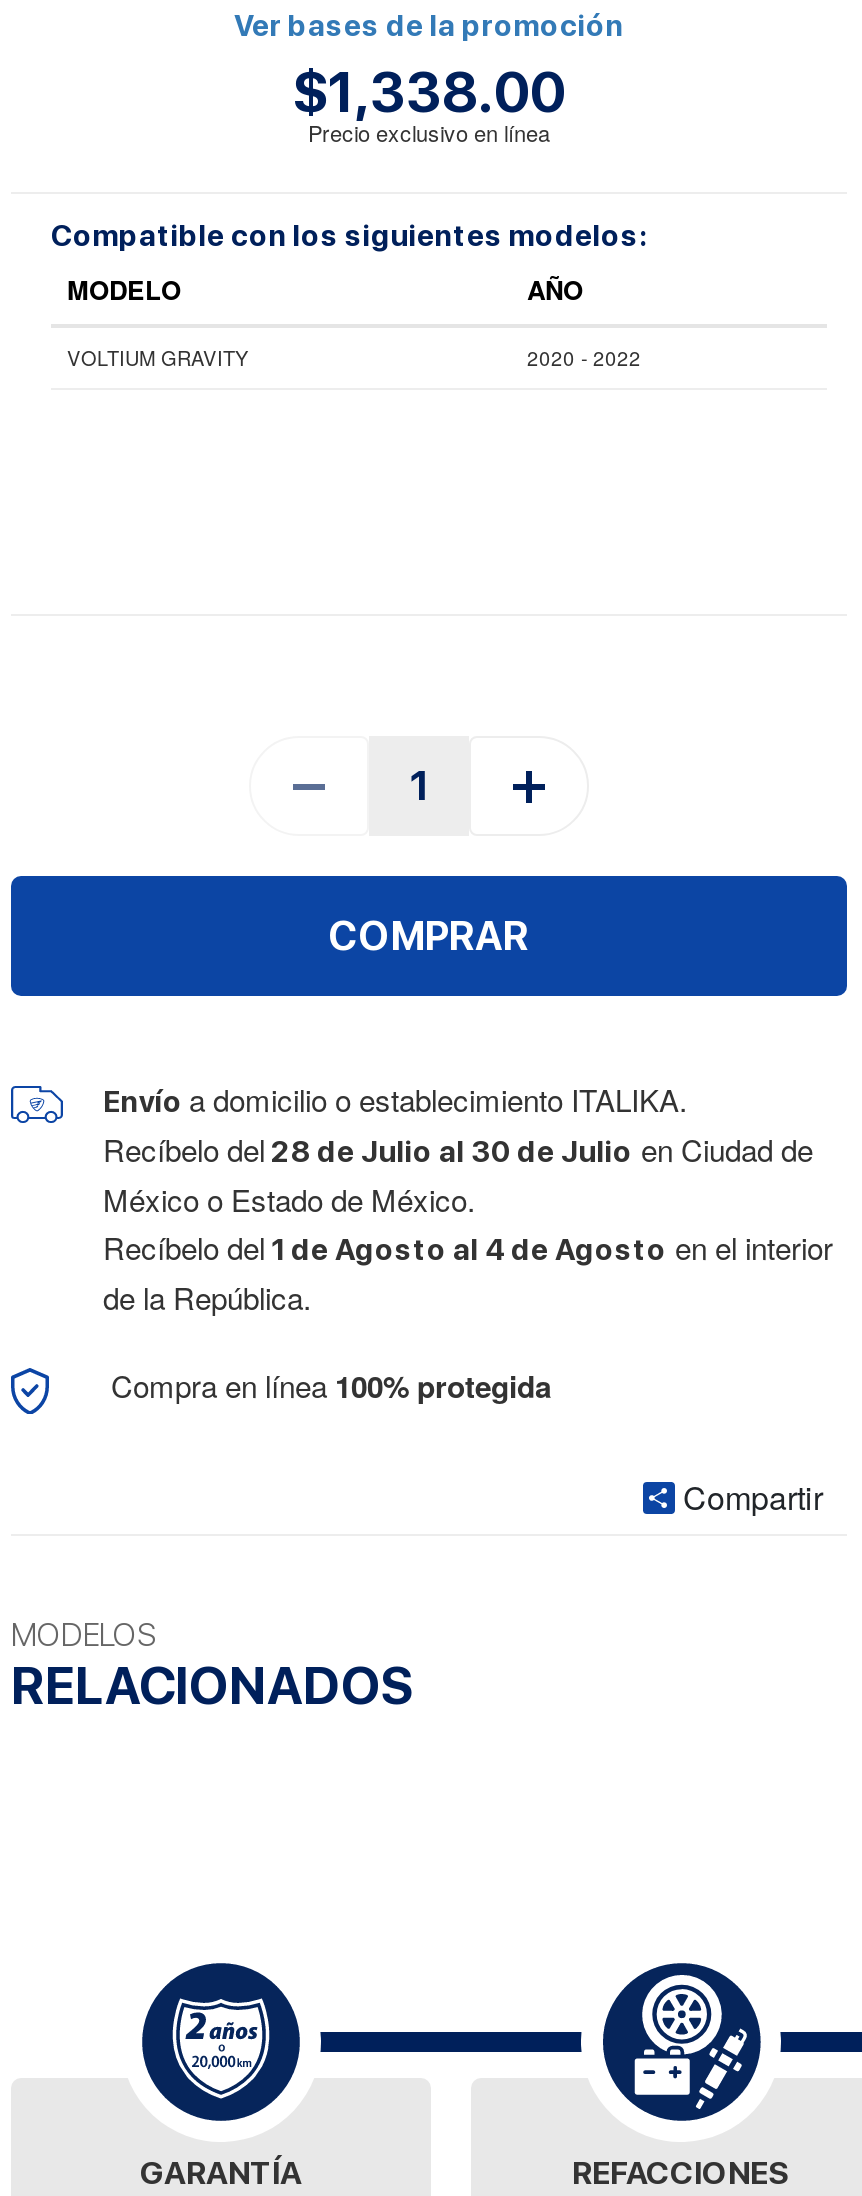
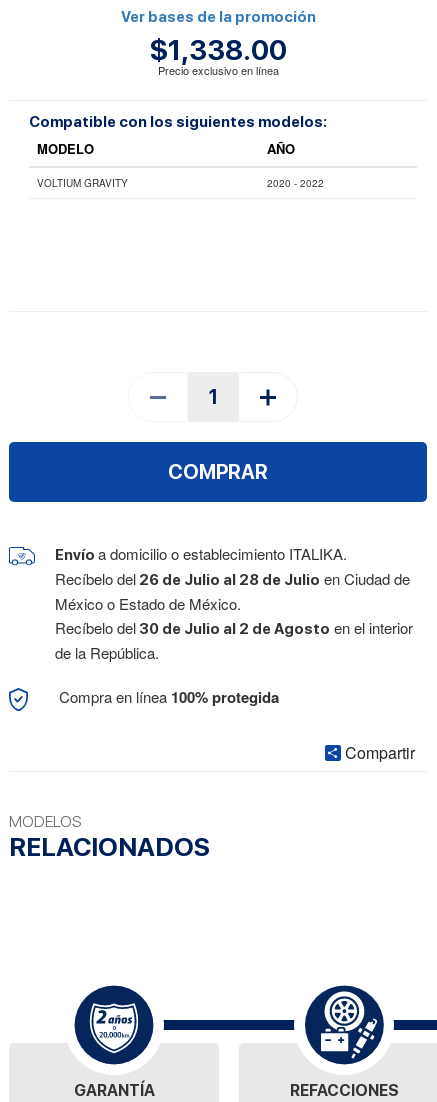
- Recíbelo del 28 de Julio al 30 de Julio en Ciudad de
+ Recíbelo del 26 de Julio al 28 de Julio en Ciudad de

- Recíbelo del 1 de Agosto al 4 de Agosto en el interior
+ Recíbelo del 30 de Julio al 2 de Agosto en el interior
